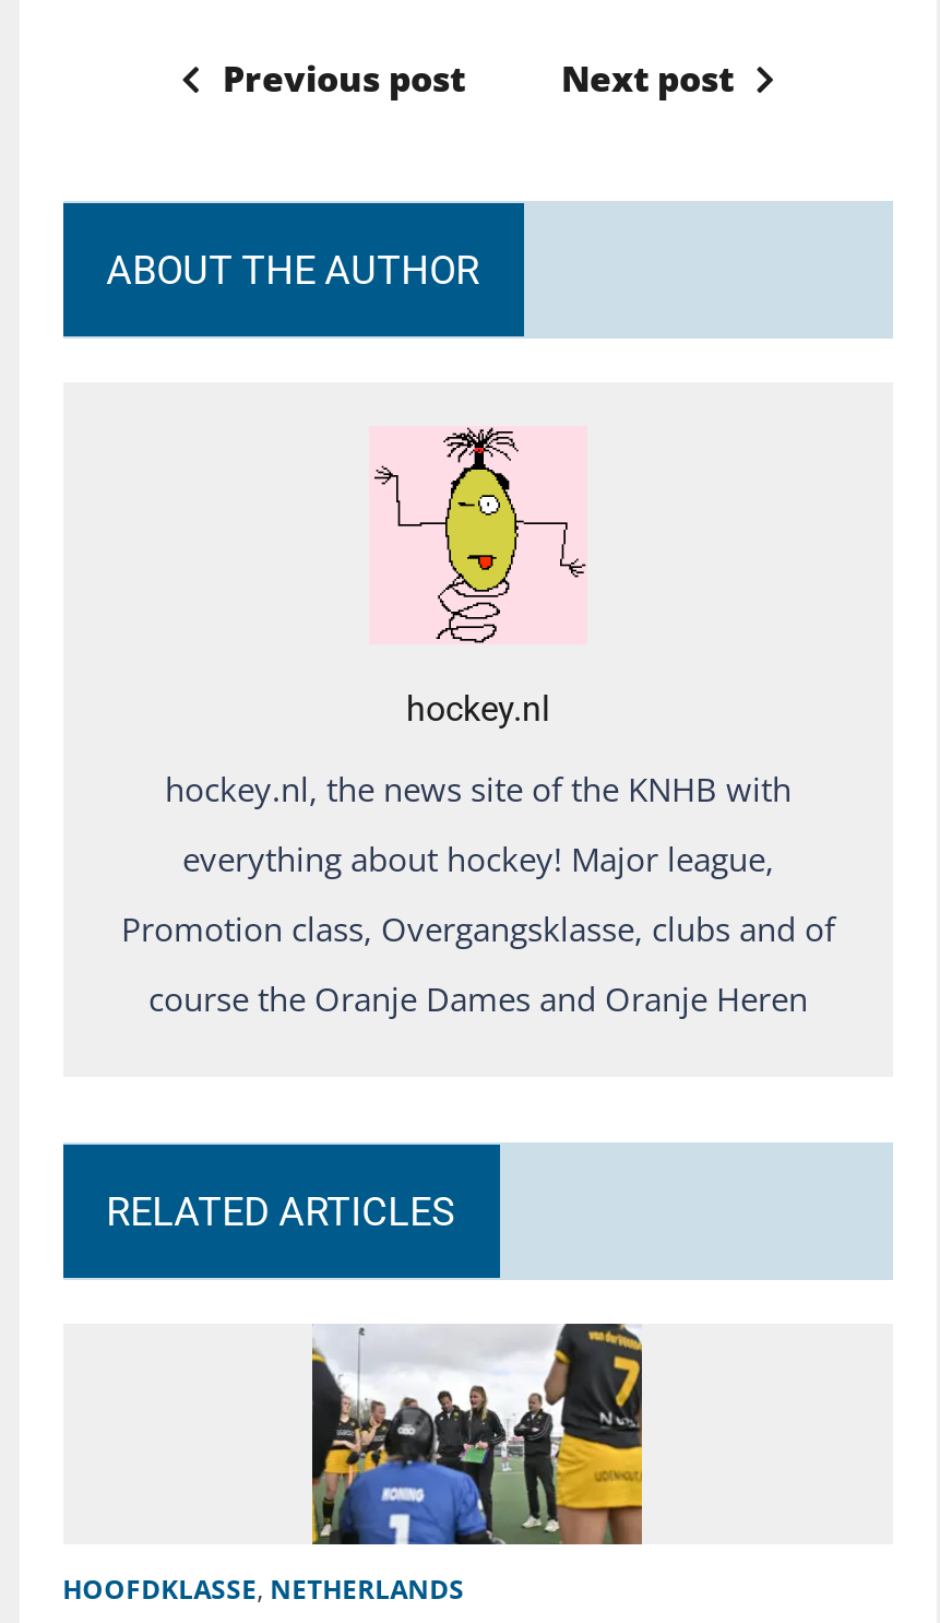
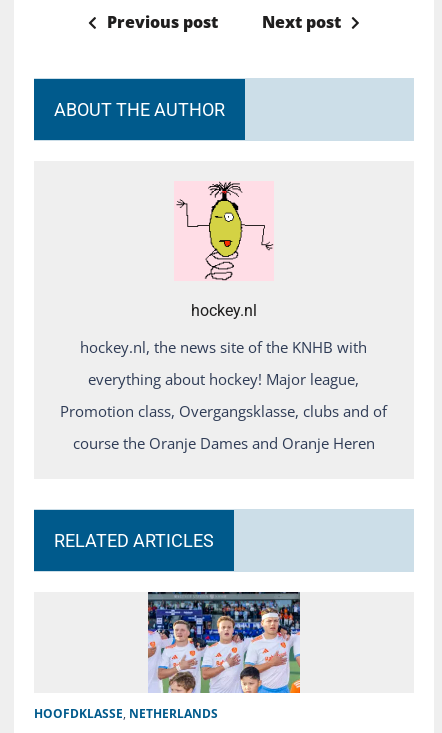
- [image]
+ [image]
